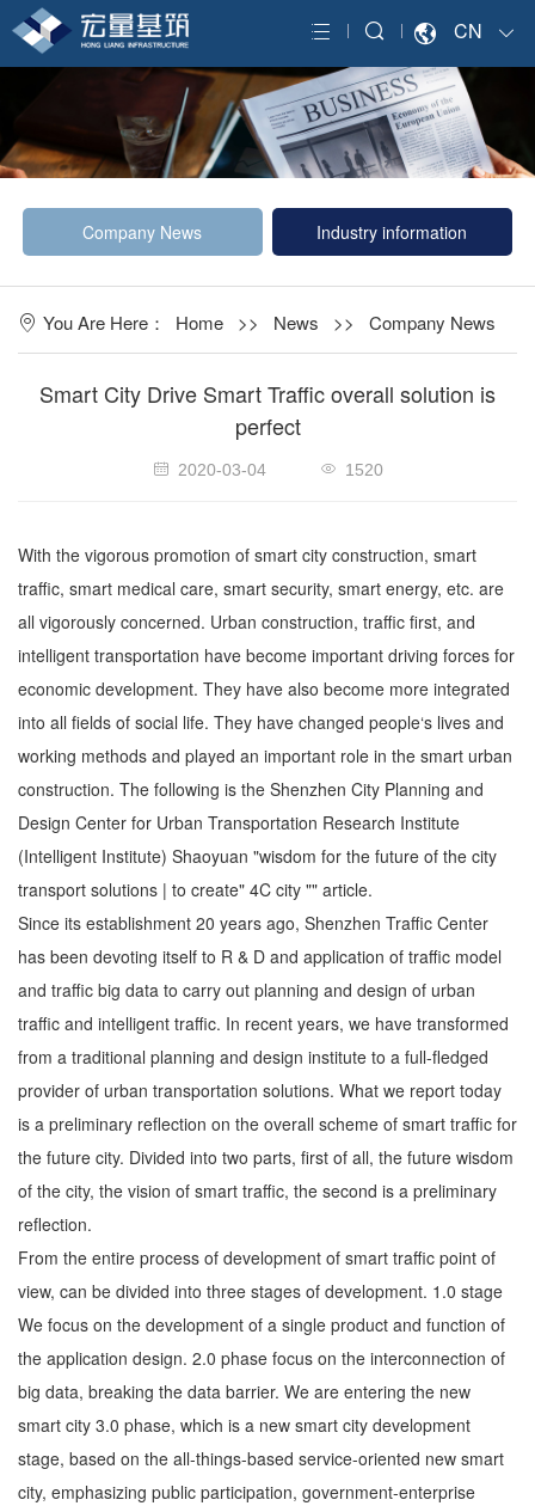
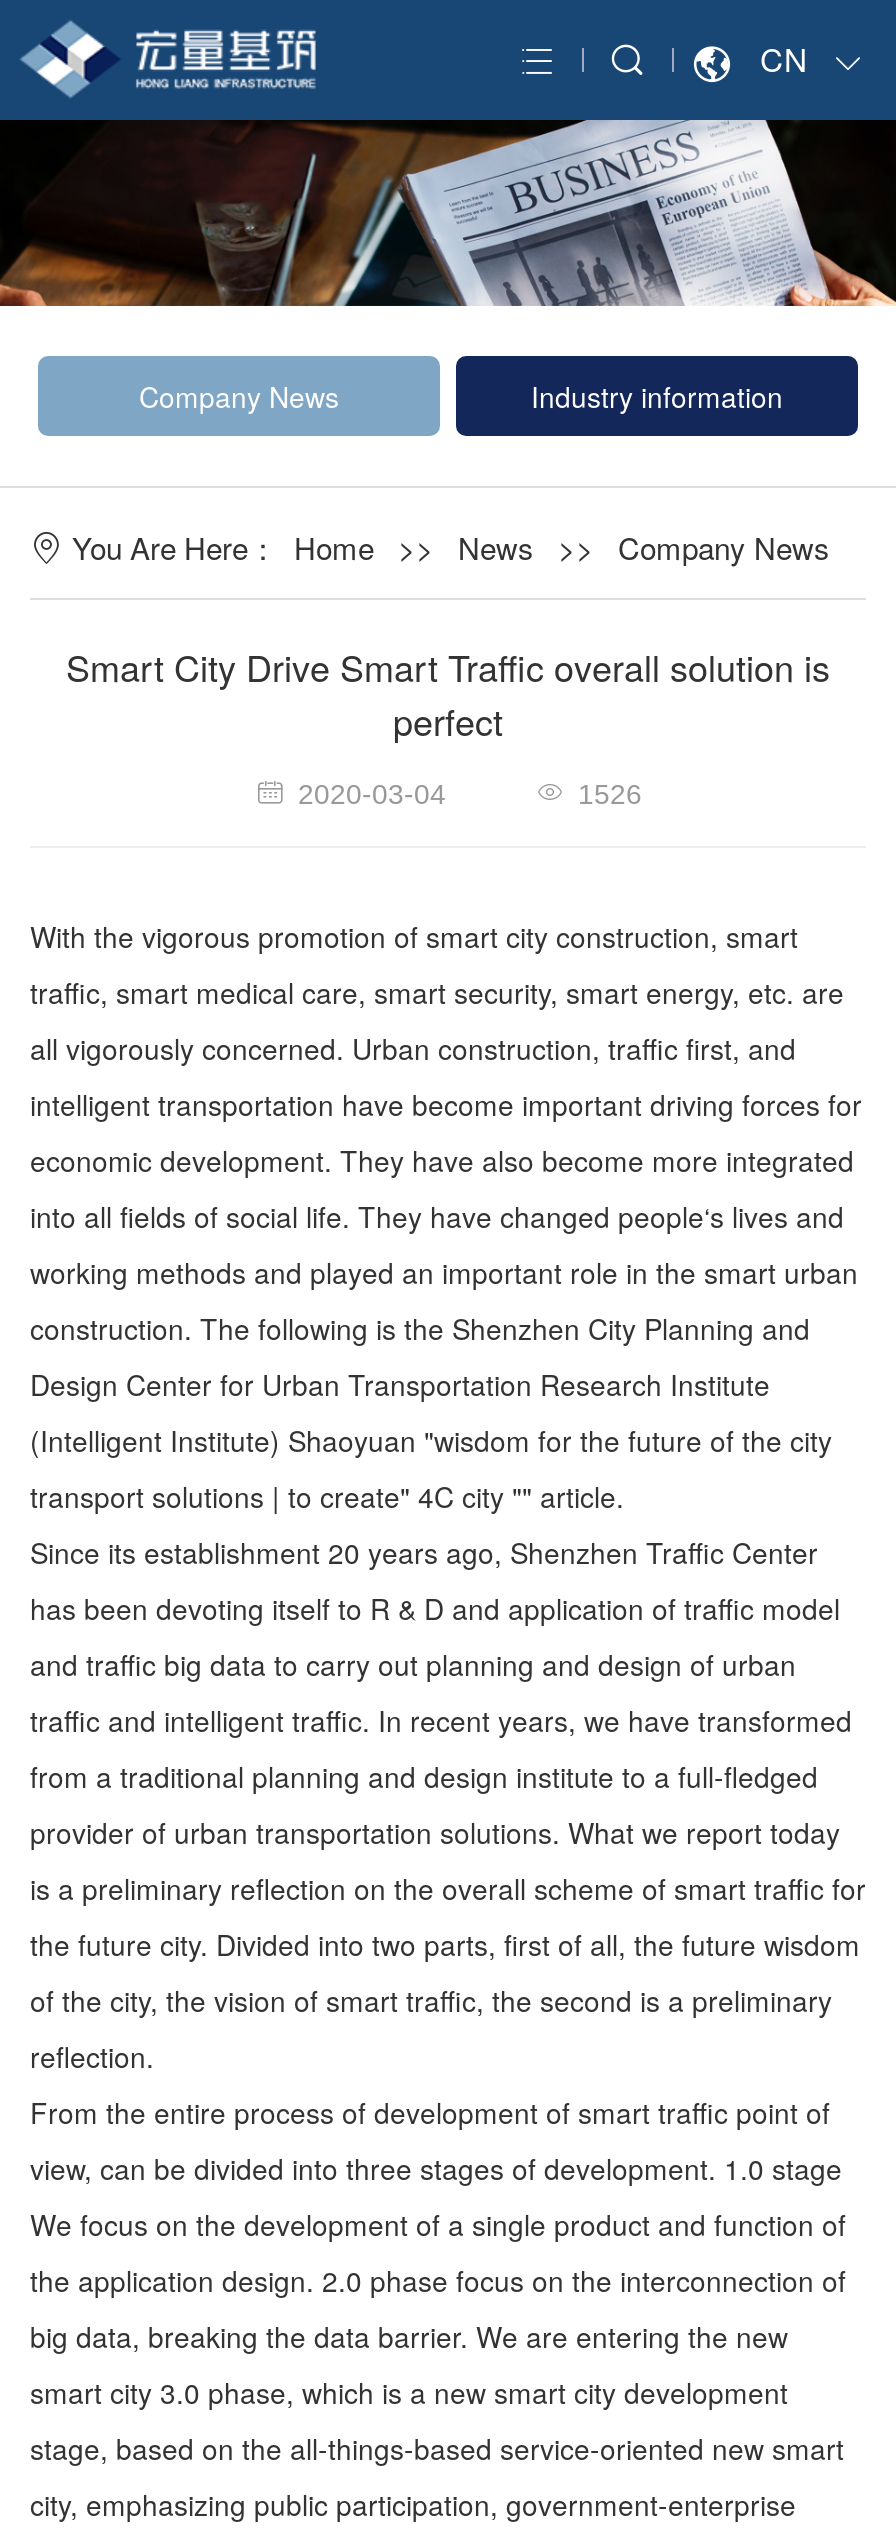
- 1520
+ 1526
